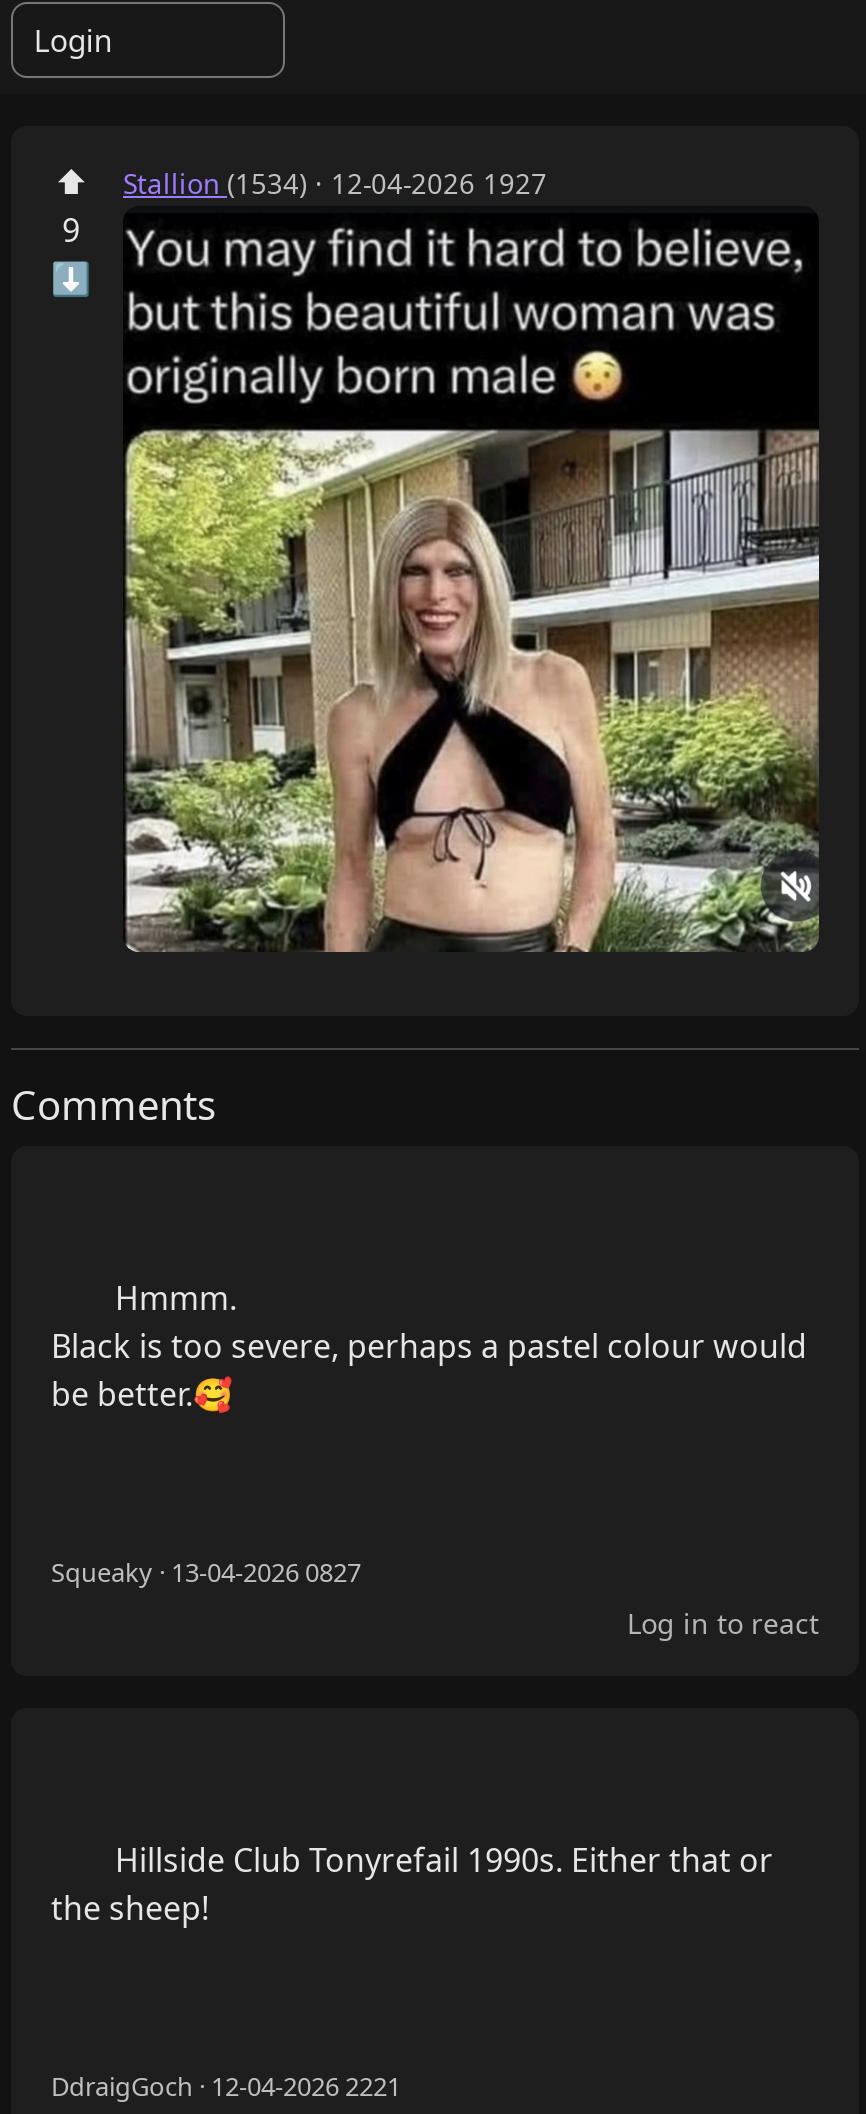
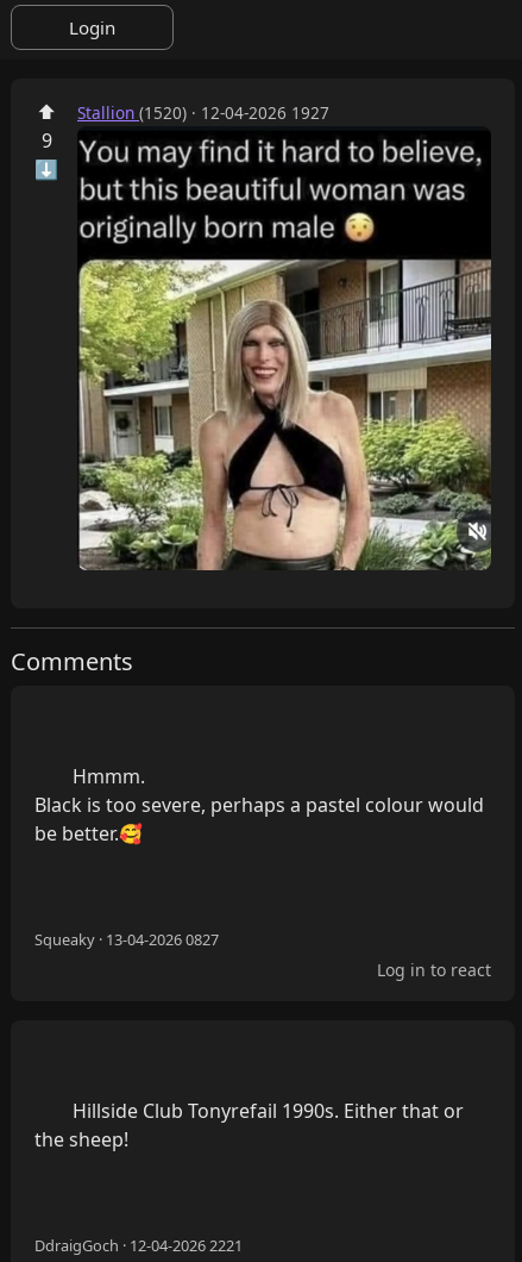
- Stallion (1534) · 12-04-2026 1927
+ Stallion (1520) · 12-04-2026 1927
